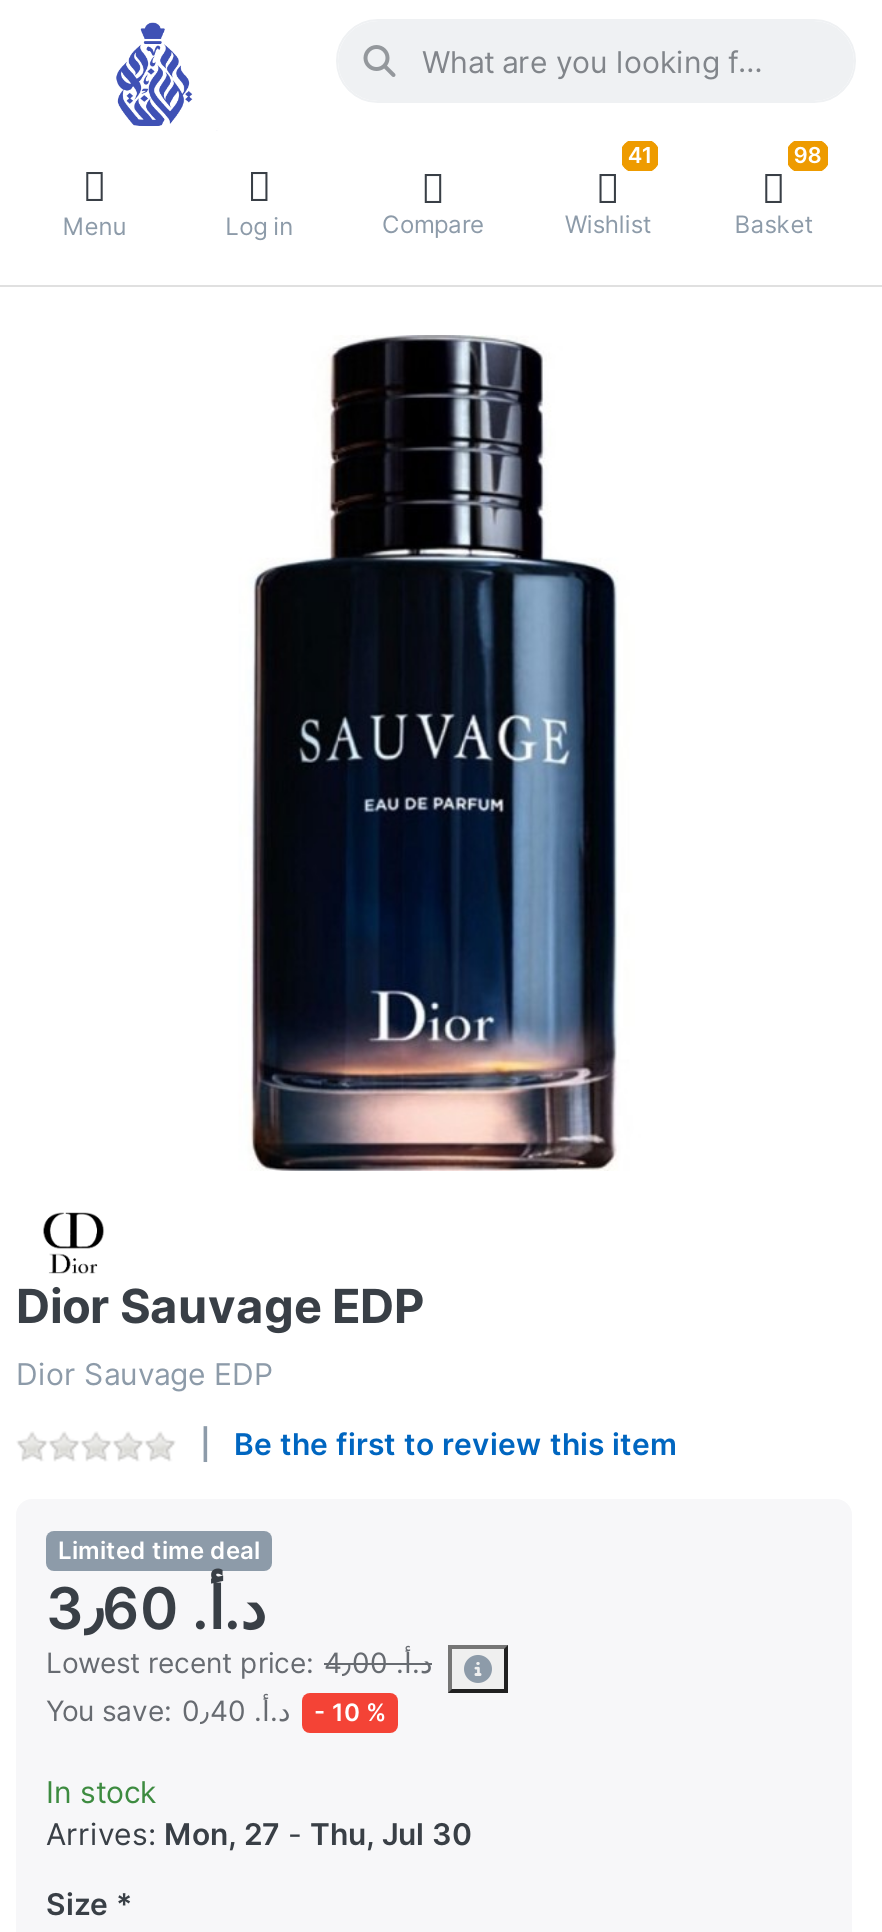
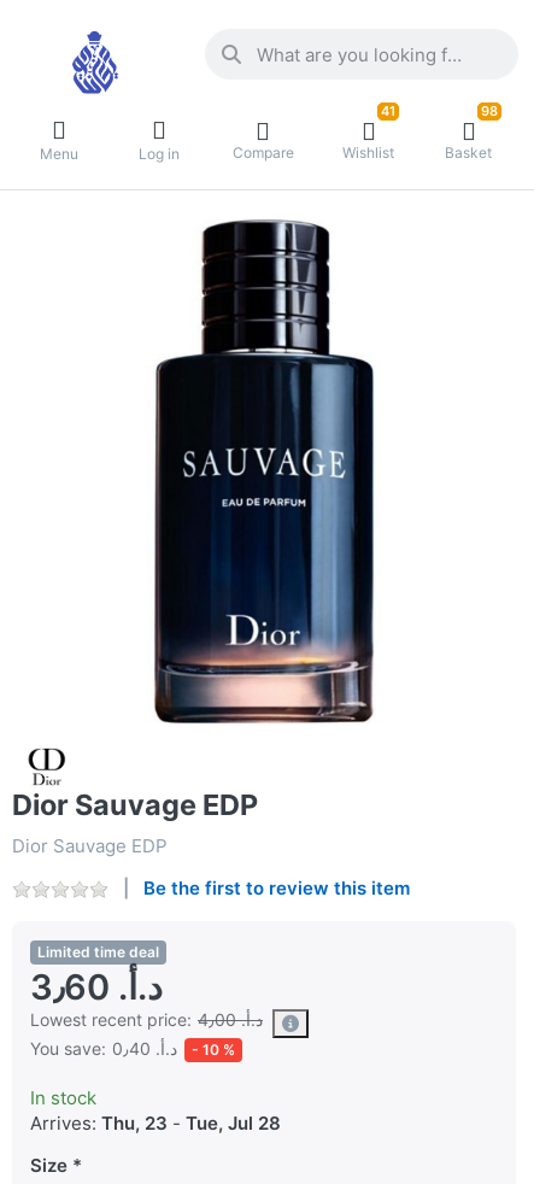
- Arrives: Mon, 27 - Thu, Jul 30
+ Arrives: Thu, 23 - Tue, Jul 28
